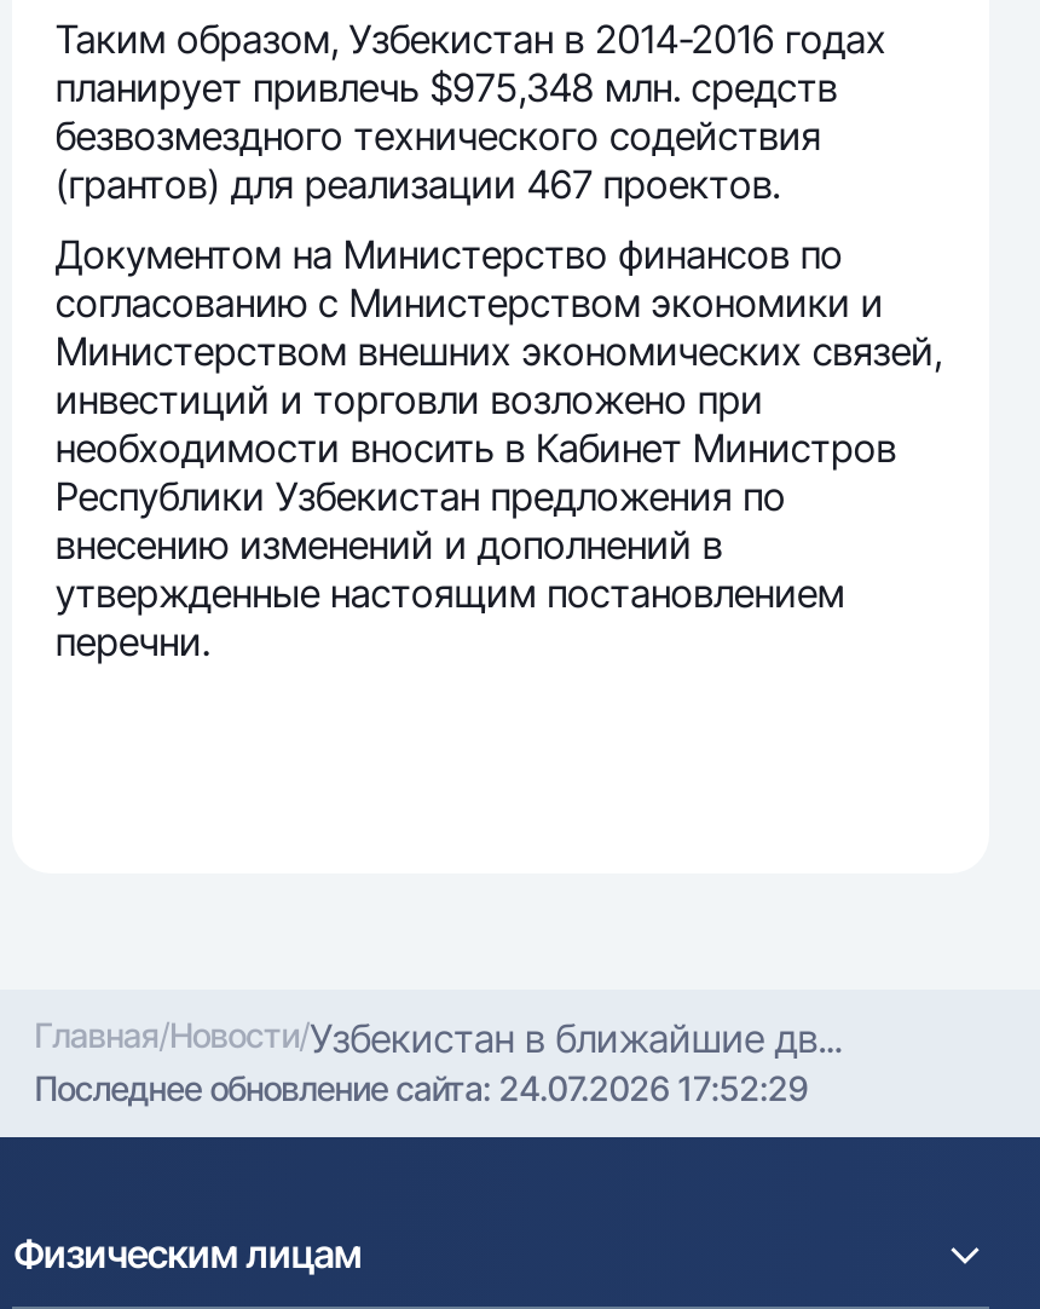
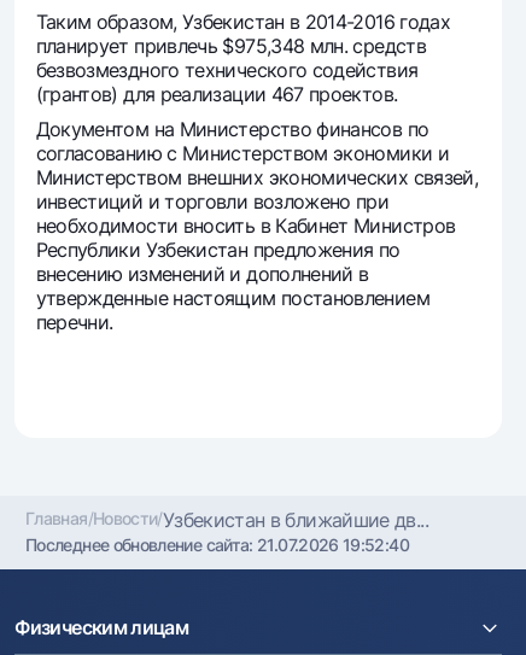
- Последнее обновление сайта: 24.07.2026 17:52:29
+ Последнее обновление сайта: 21.07.2026 19:52:40
